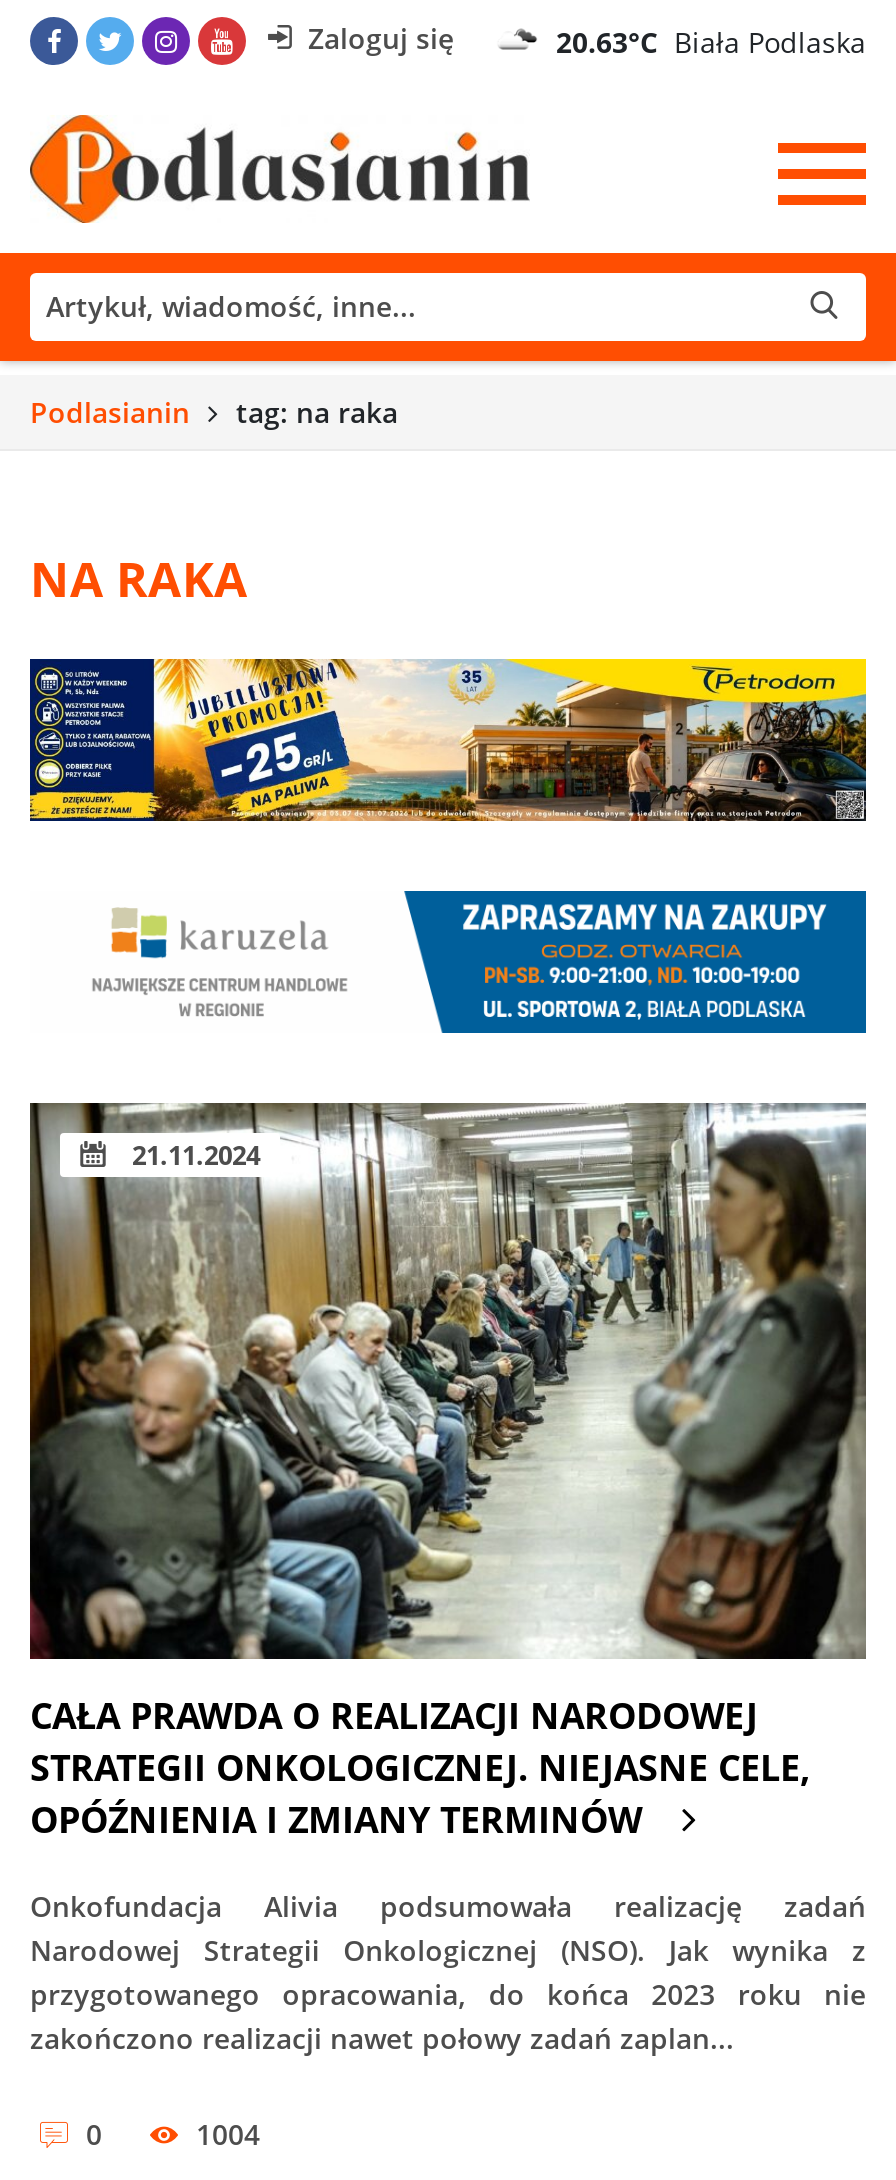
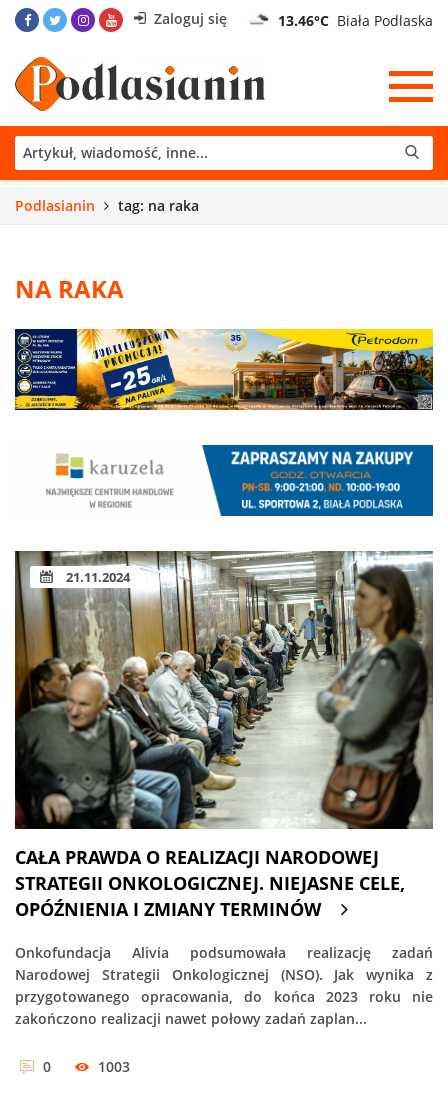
- 20.63°C Biała Podlaska
+ 13.46°C Biała Podlaska

- 1004
+ 1003
